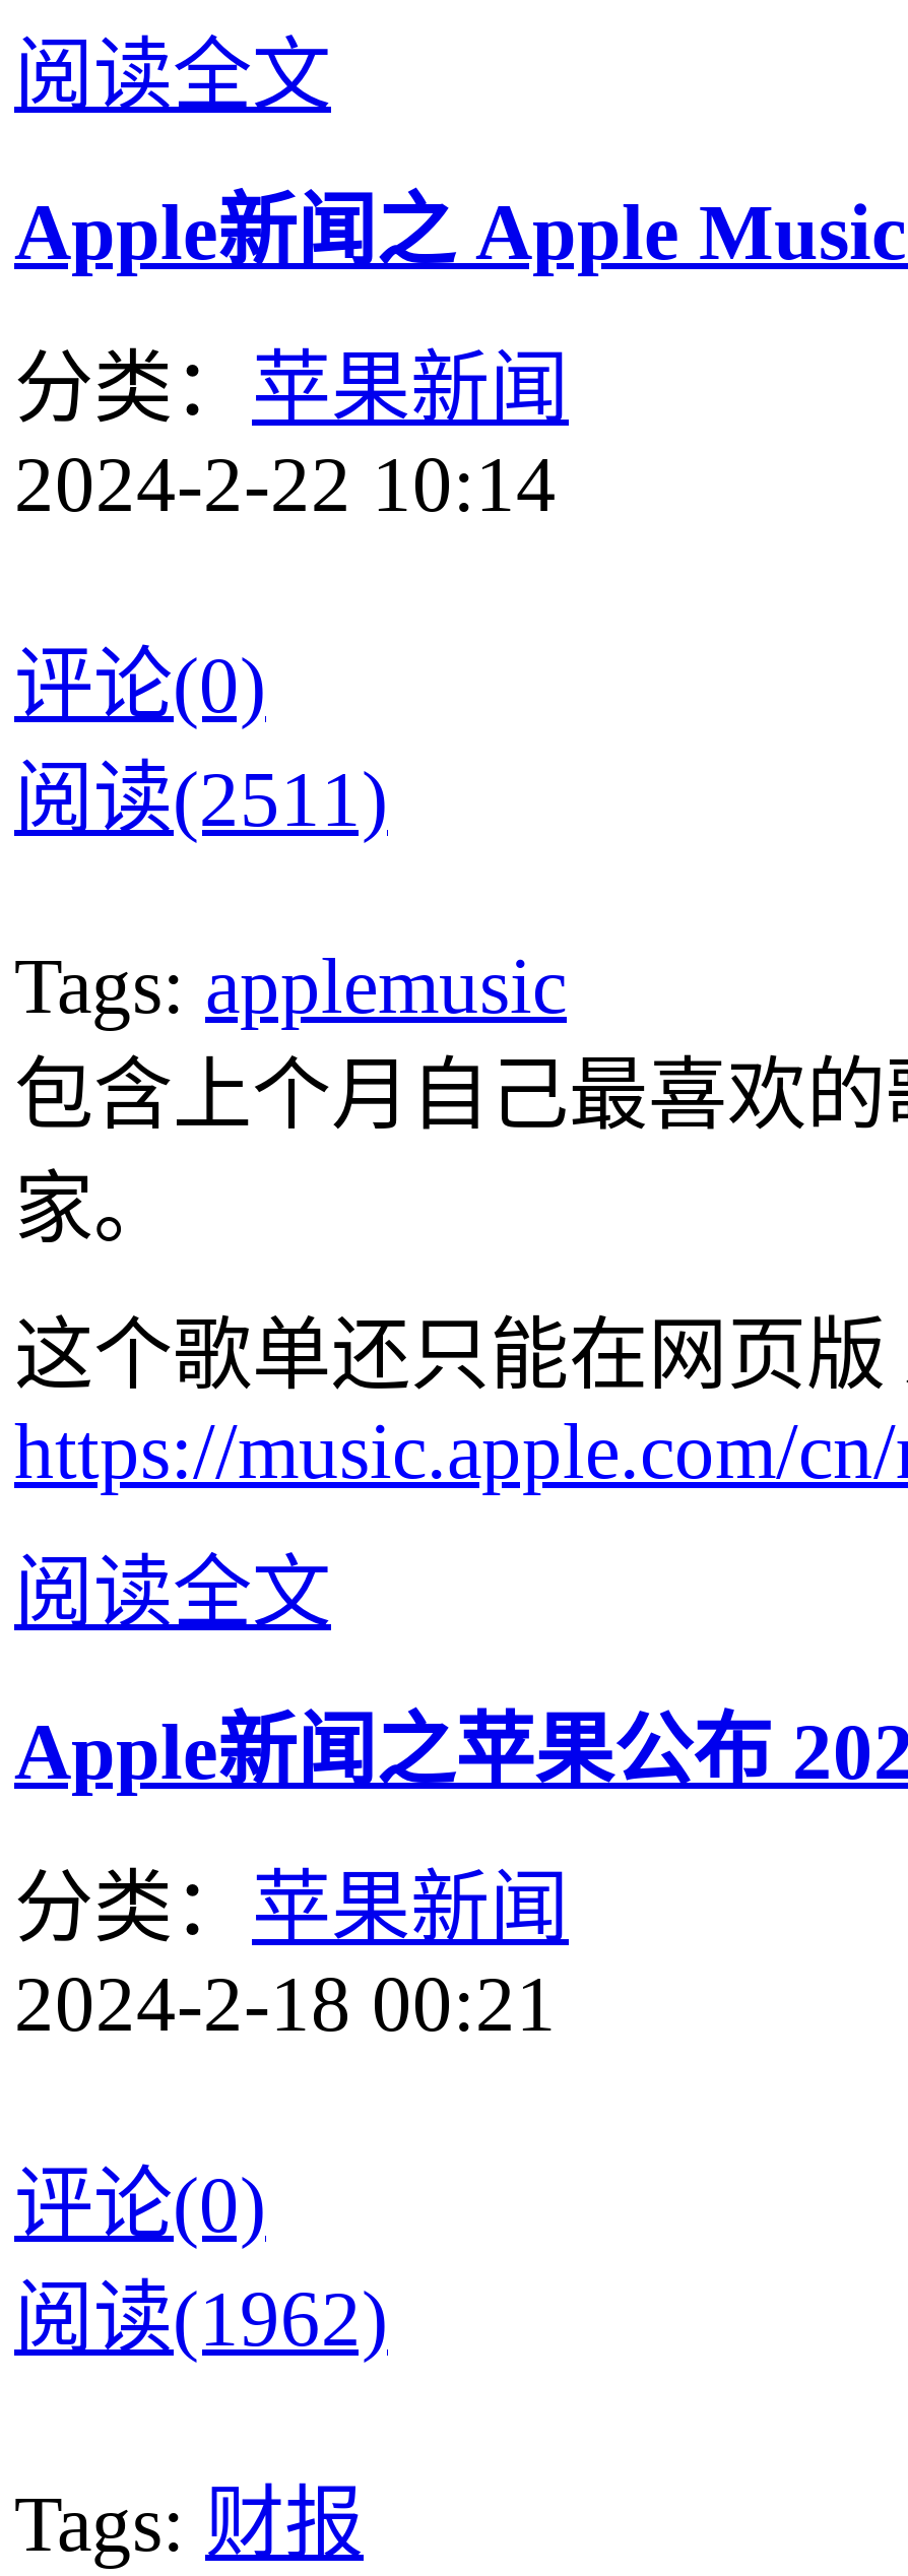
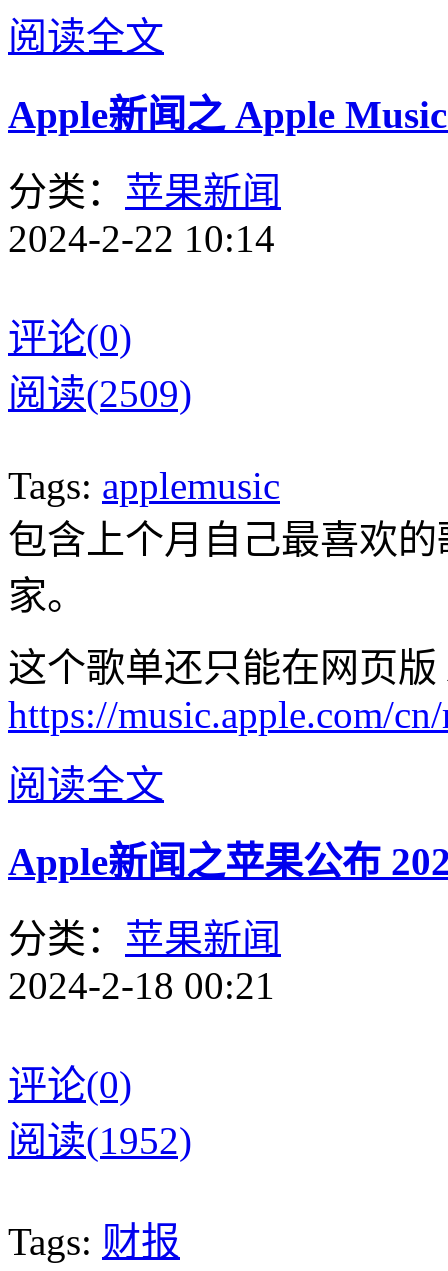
- 阅读(2511)
+ 阅读(2509)

- 阅读(1962)
+ 阅读(1952)
